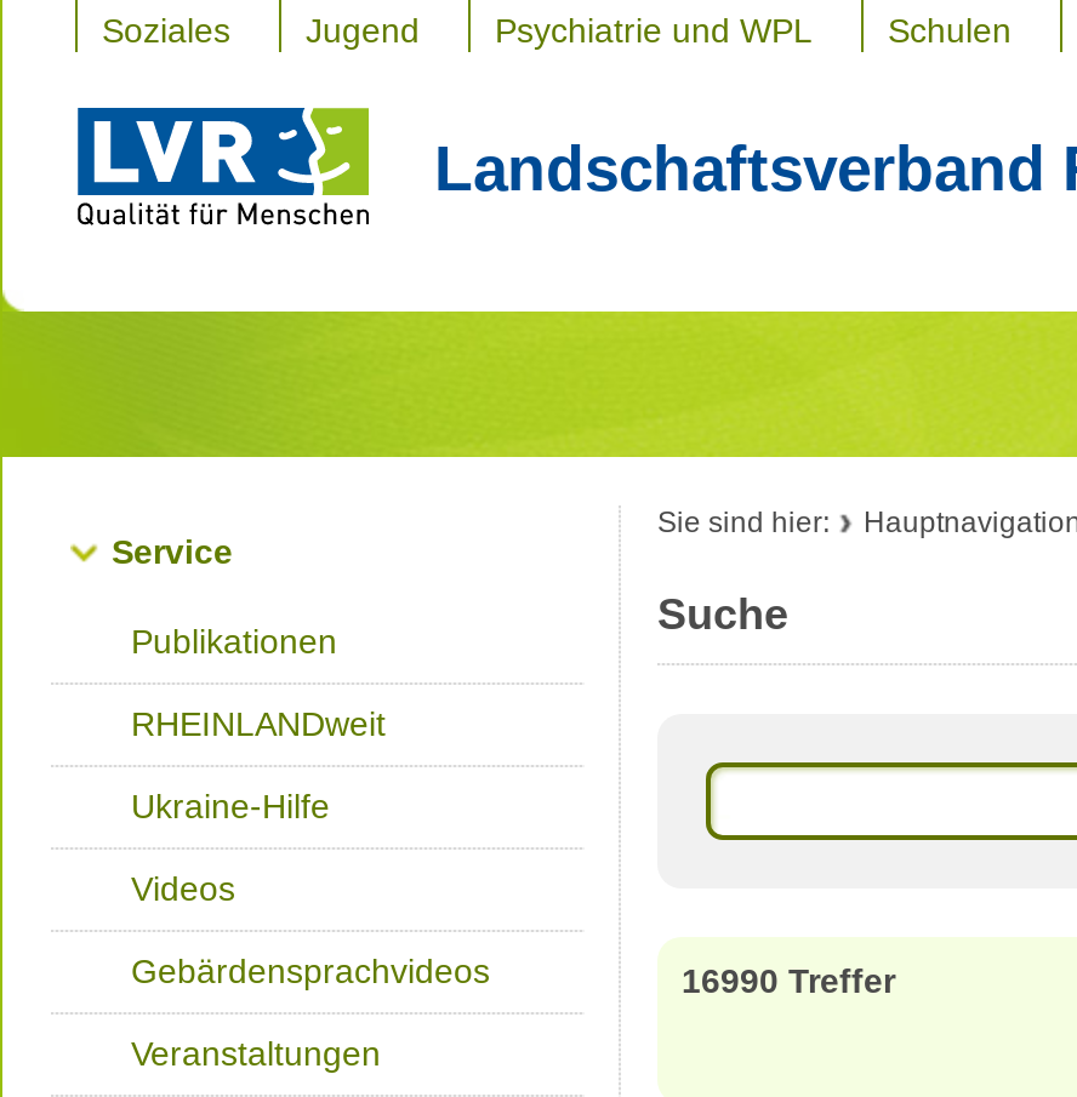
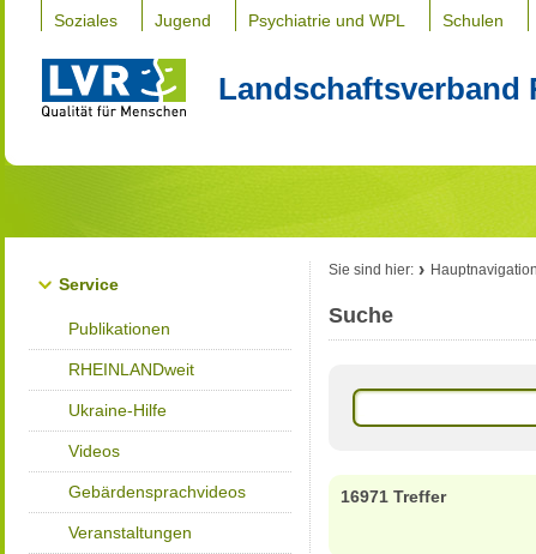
- 16990 Treffer
+ 16971 Treffer
